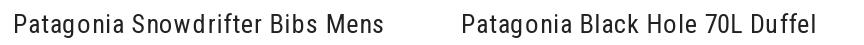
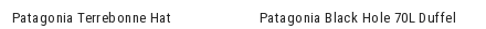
- Patagonia Snowdrifter Bibs Mens
+ Patagonia Terrebonne Hat
